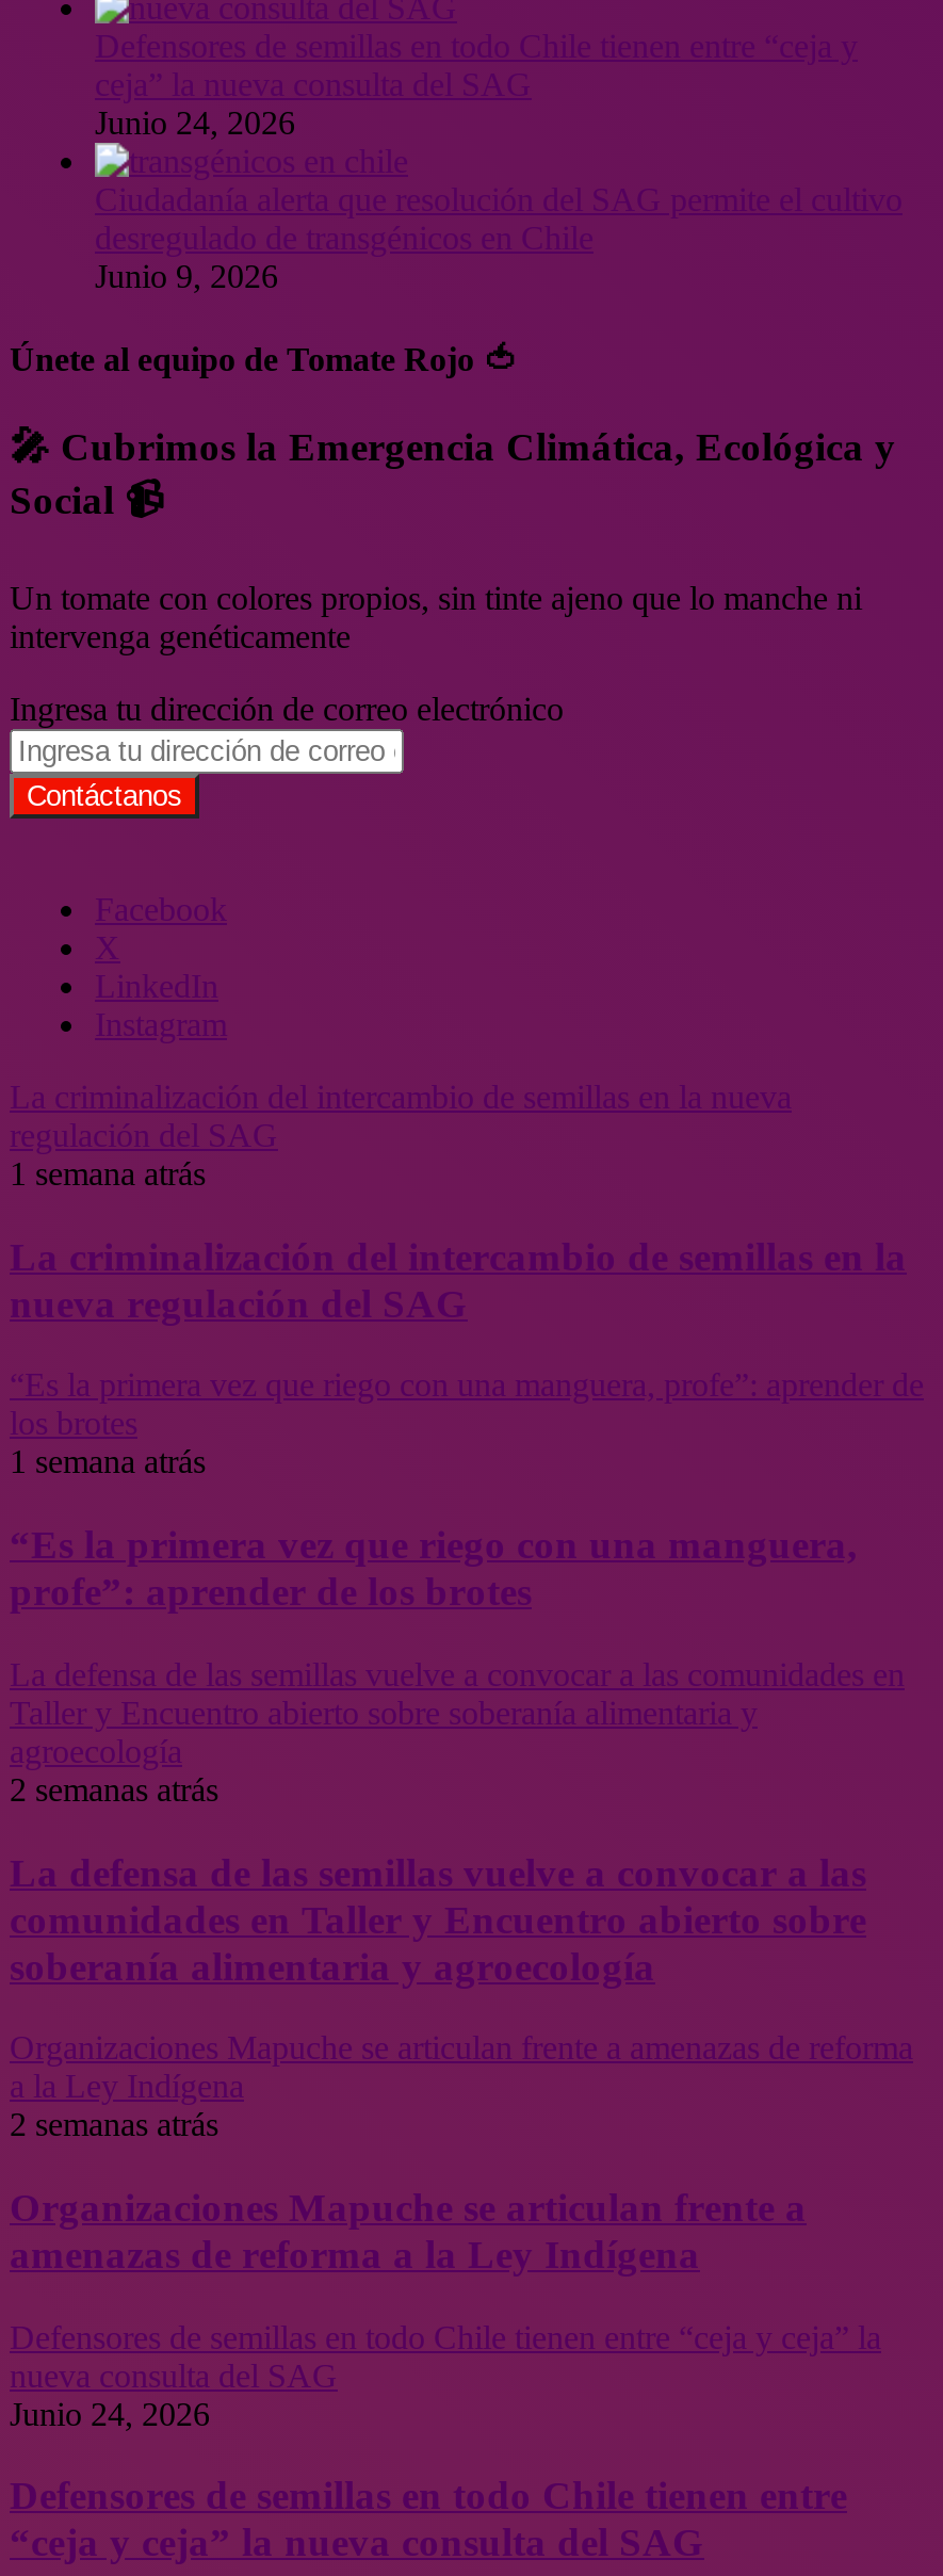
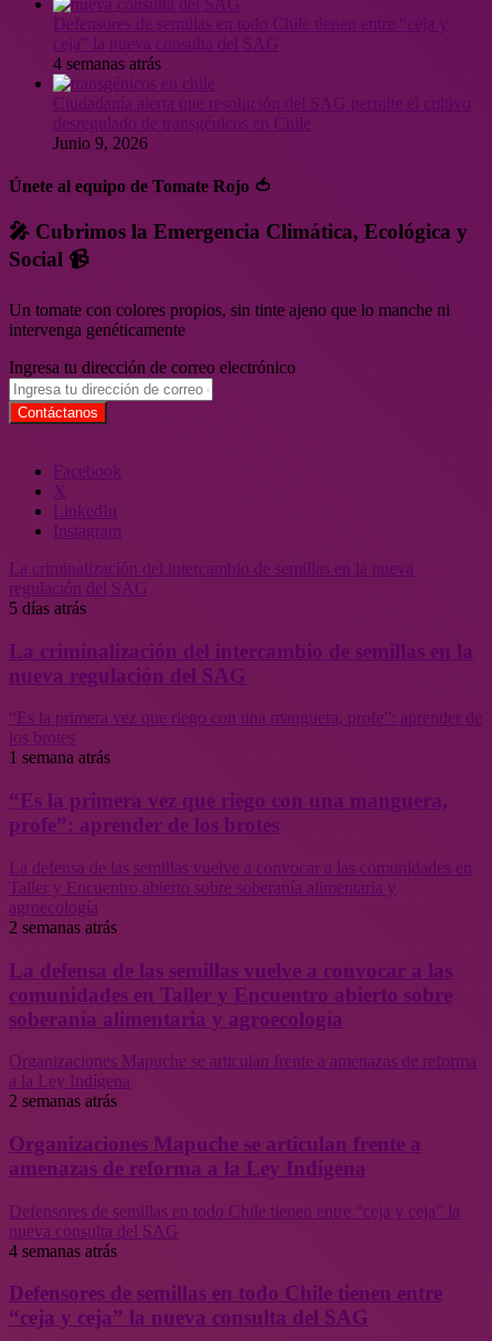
- Junio 24, 2026
+ 4 semanas atrás

- 1 semana atrás
+ 5 días atrás

- Junio 24, 2026
+ 4 semanas atrás
